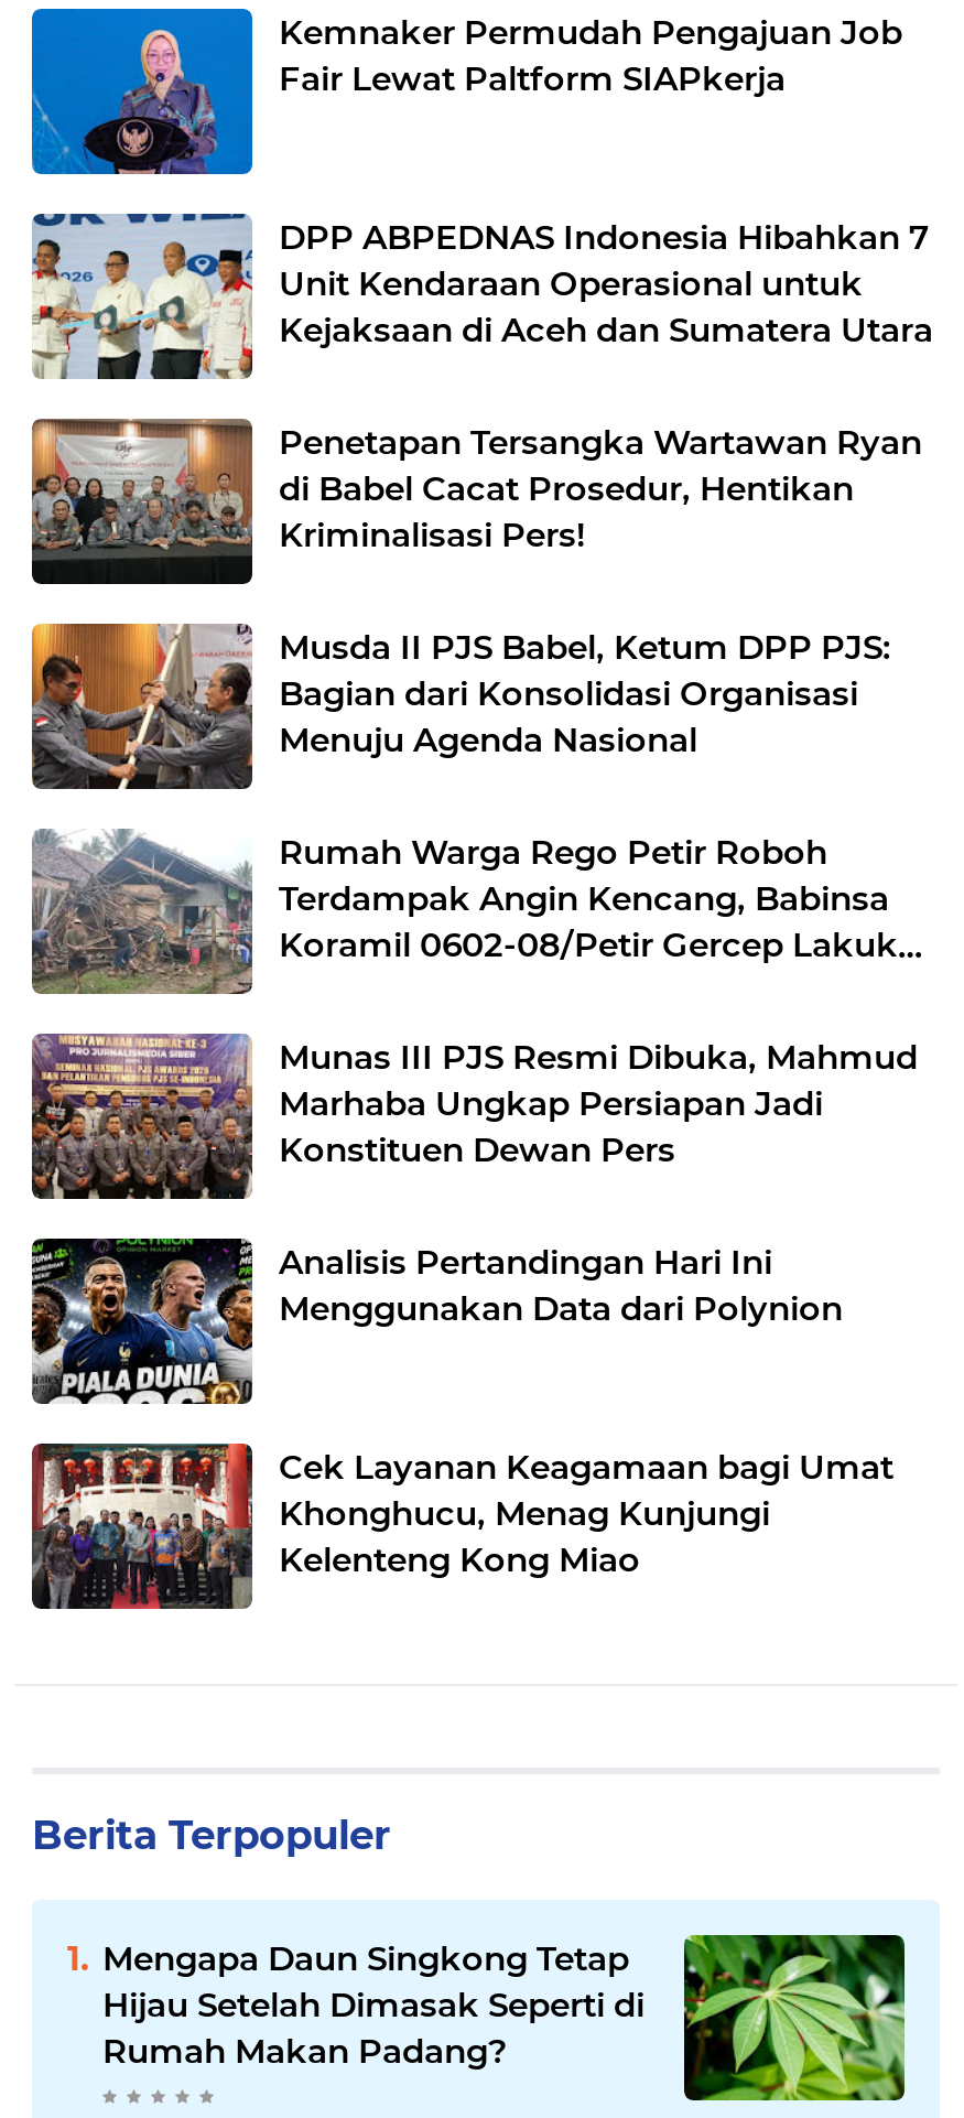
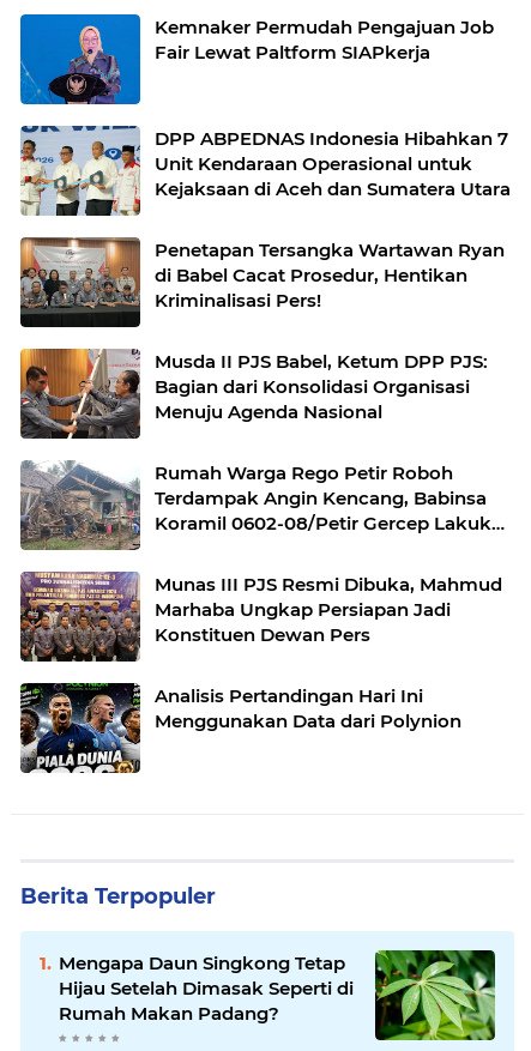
- [image]
- Cek Layanan Keagamaan bagi Umat
- Khonghucu, Menag Kunjungi
- Kelenteng Kong Miao
